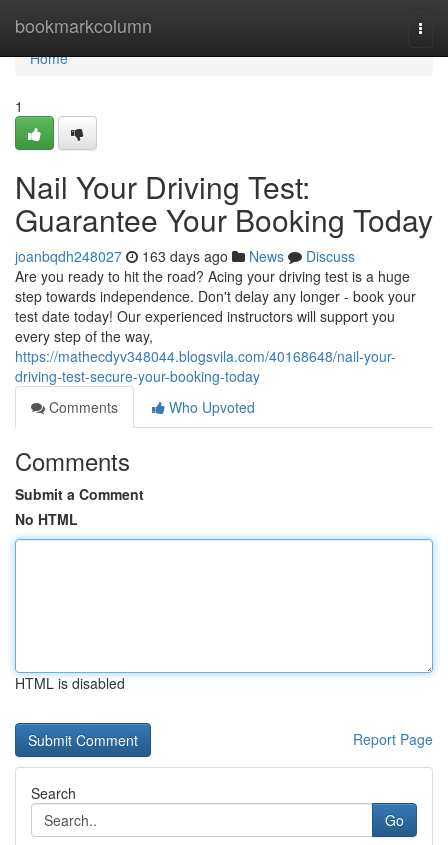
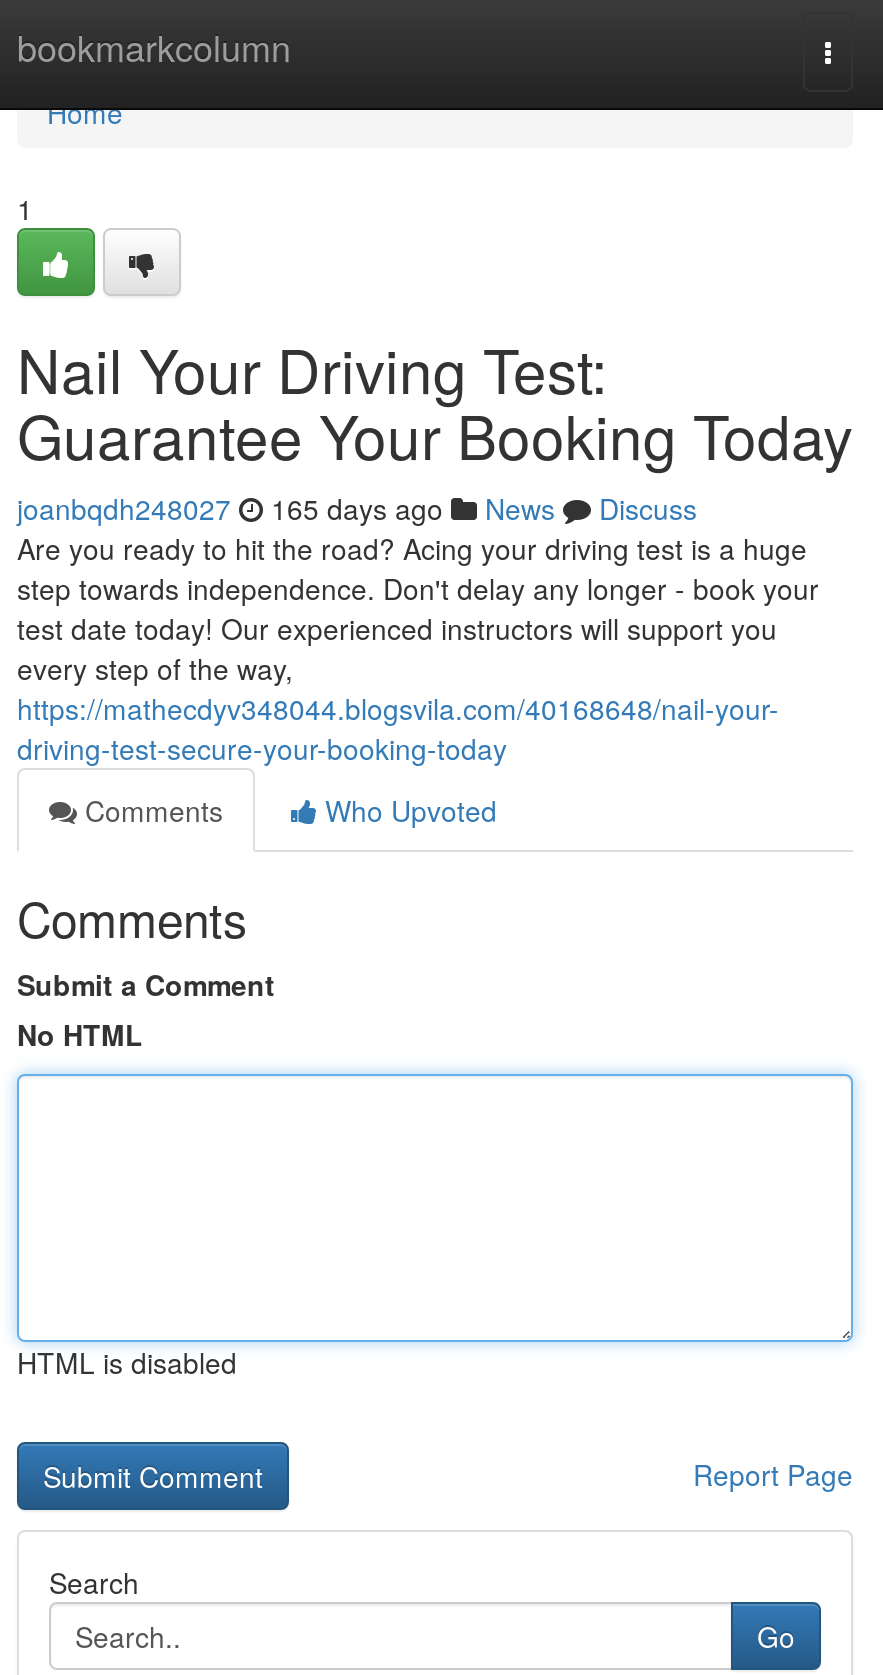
- joanbqdh248027 163 days ago News Discuss
+ joanbqdh248027 165 days ago News Discuss
